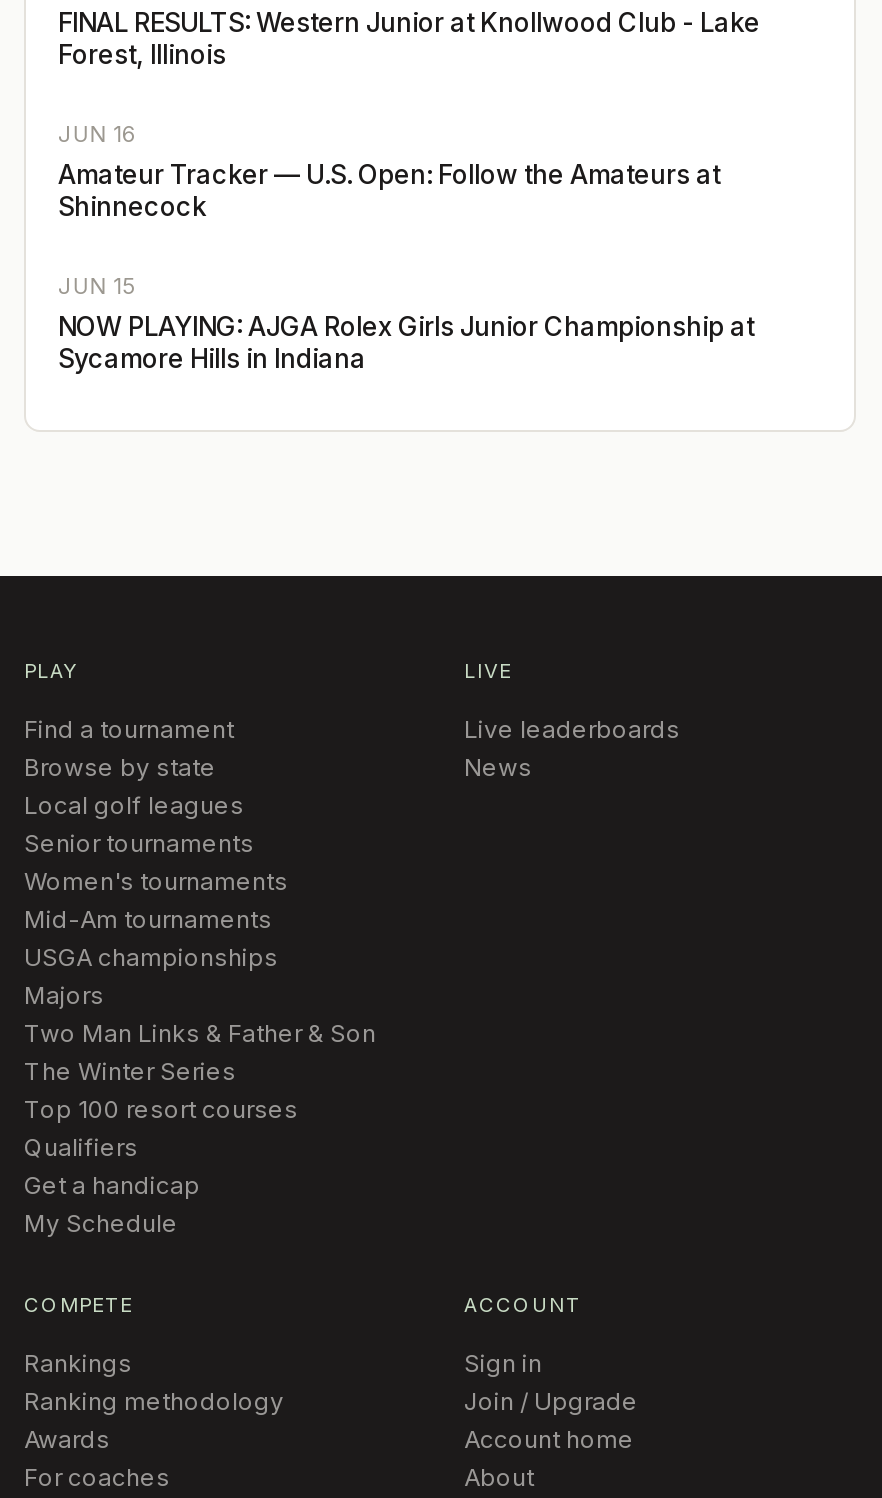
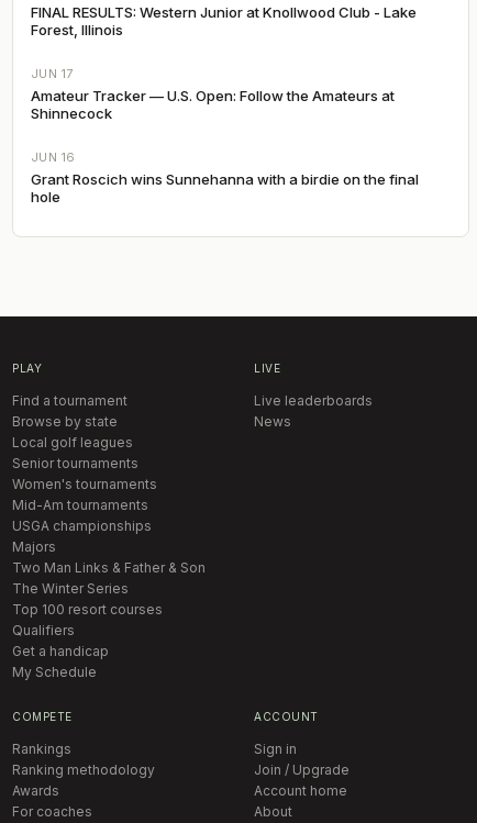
- JUN 16
+ JUN 17

- JUN 15
- NOW PLAYING: AJGA Rolex Girls Junior Championship at
- Sycamore Hills in Indiana
+ JUN 16
+ Grant Roscich wins Sunnehanna with a birdie on the final
+ hole
